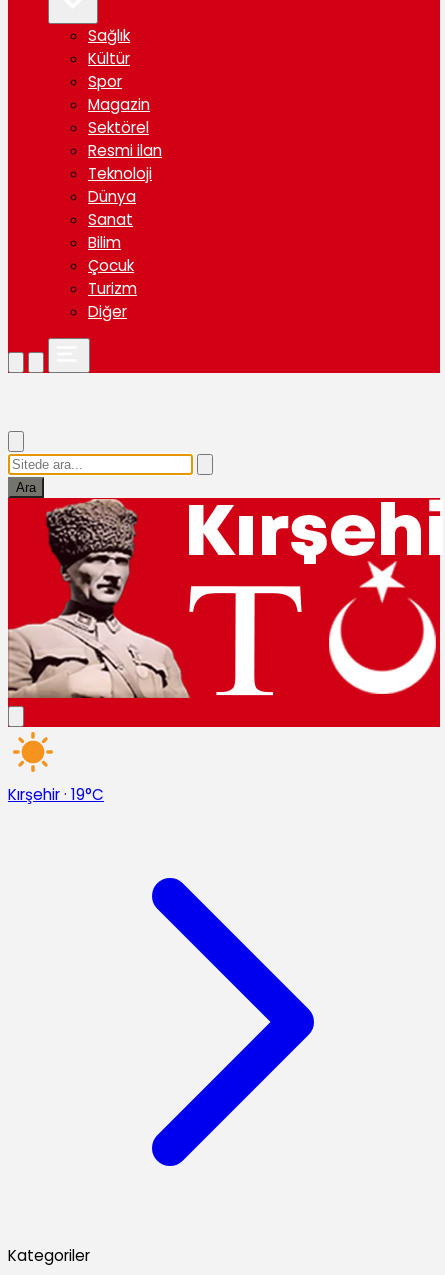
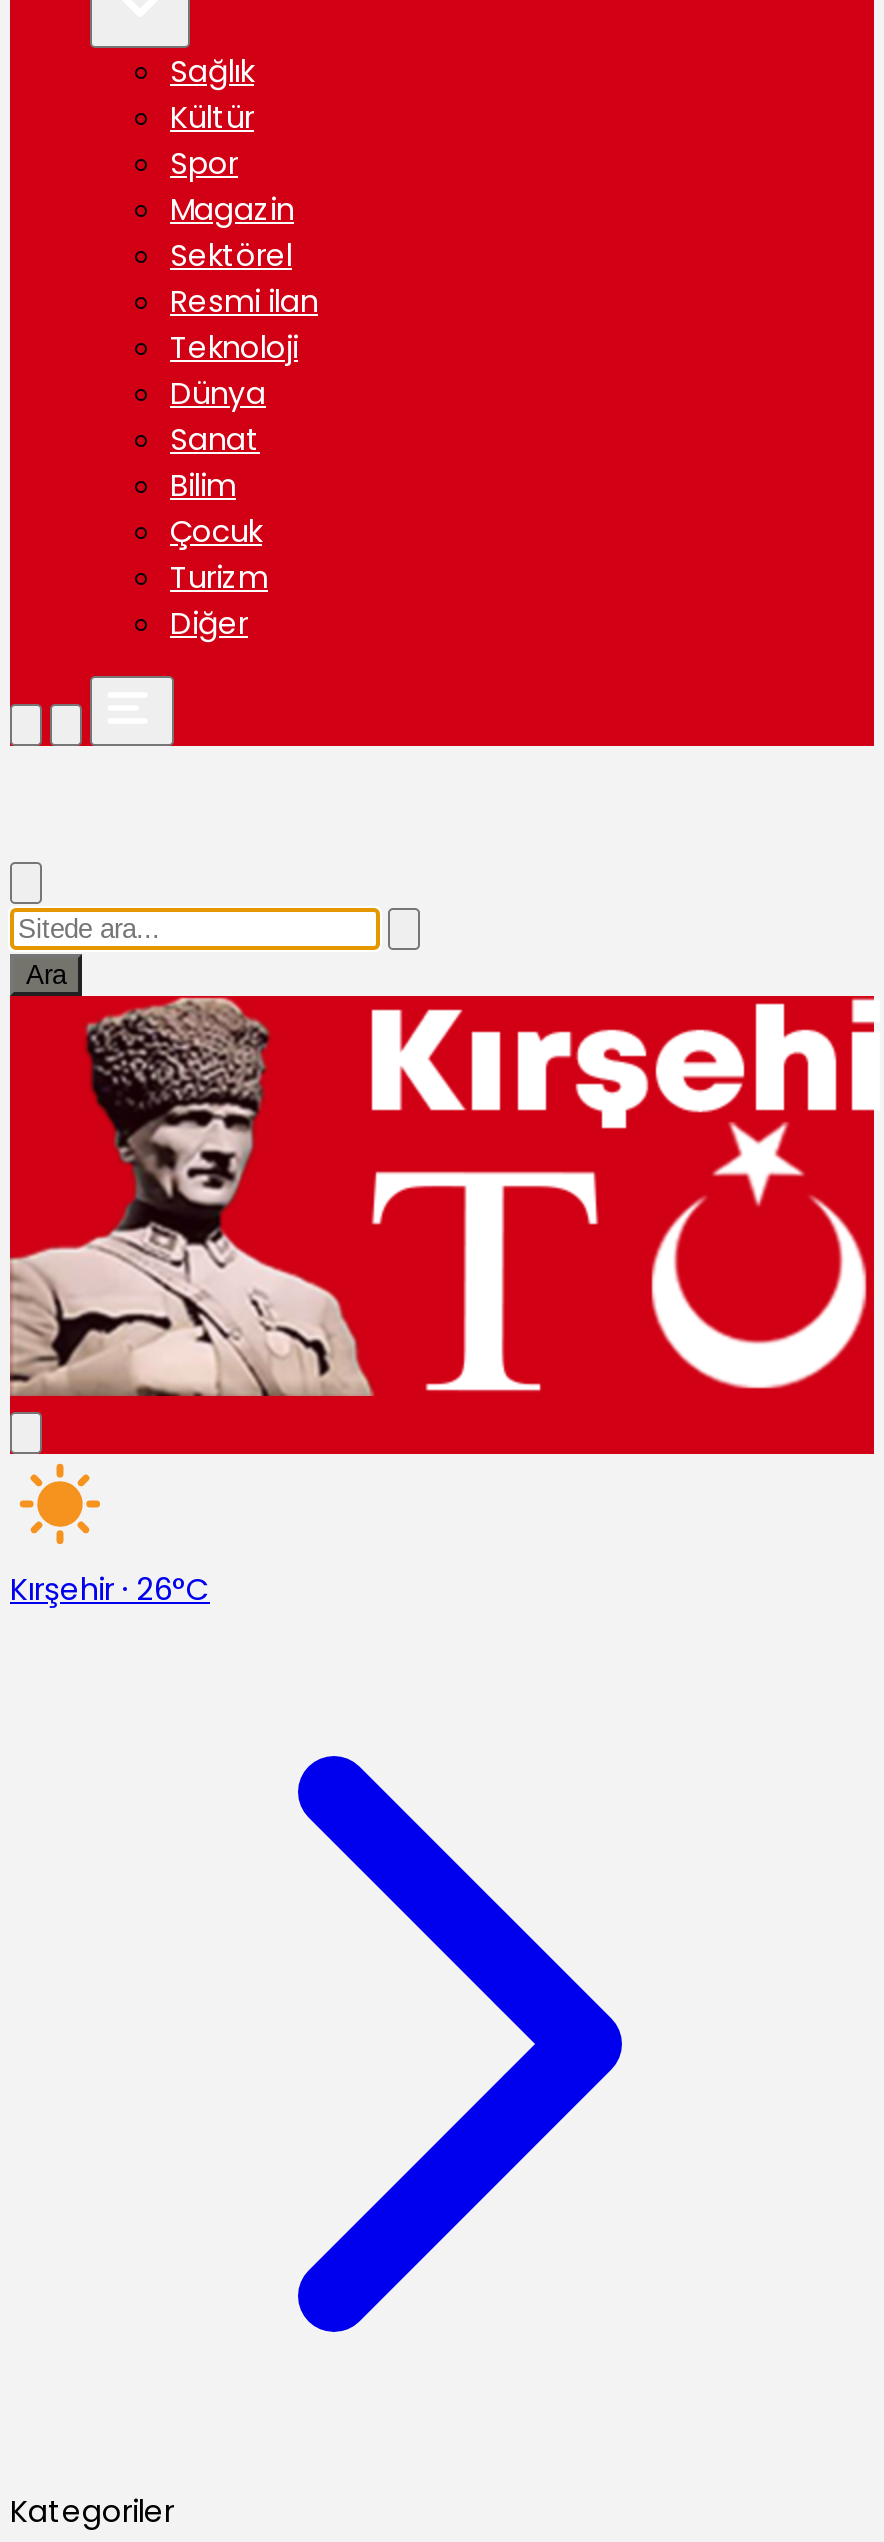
- Kırşehir · 19°C
+ Kırşehir · 26°C
